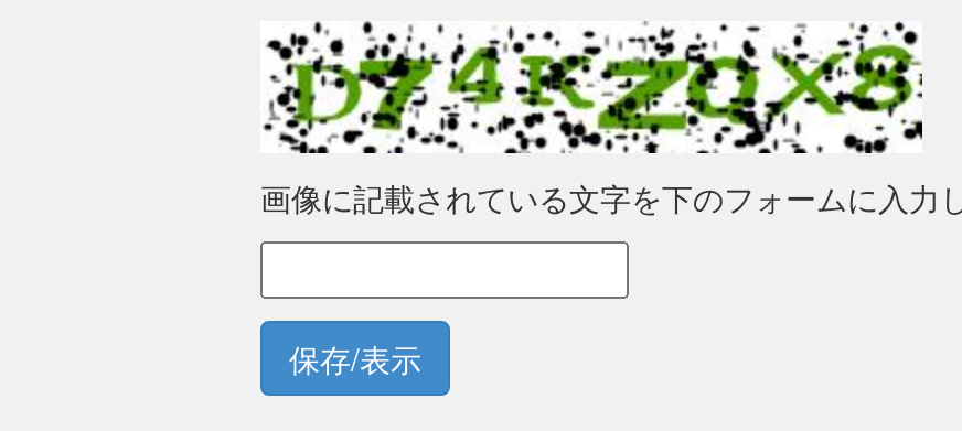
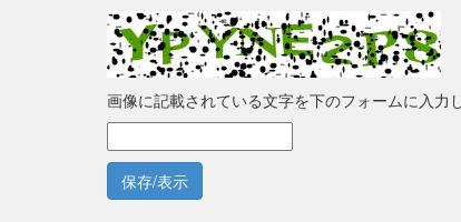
- [image]
+ [image]
